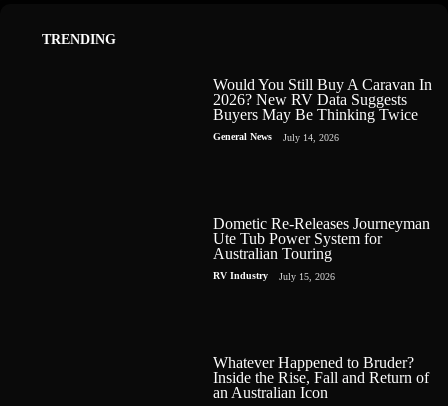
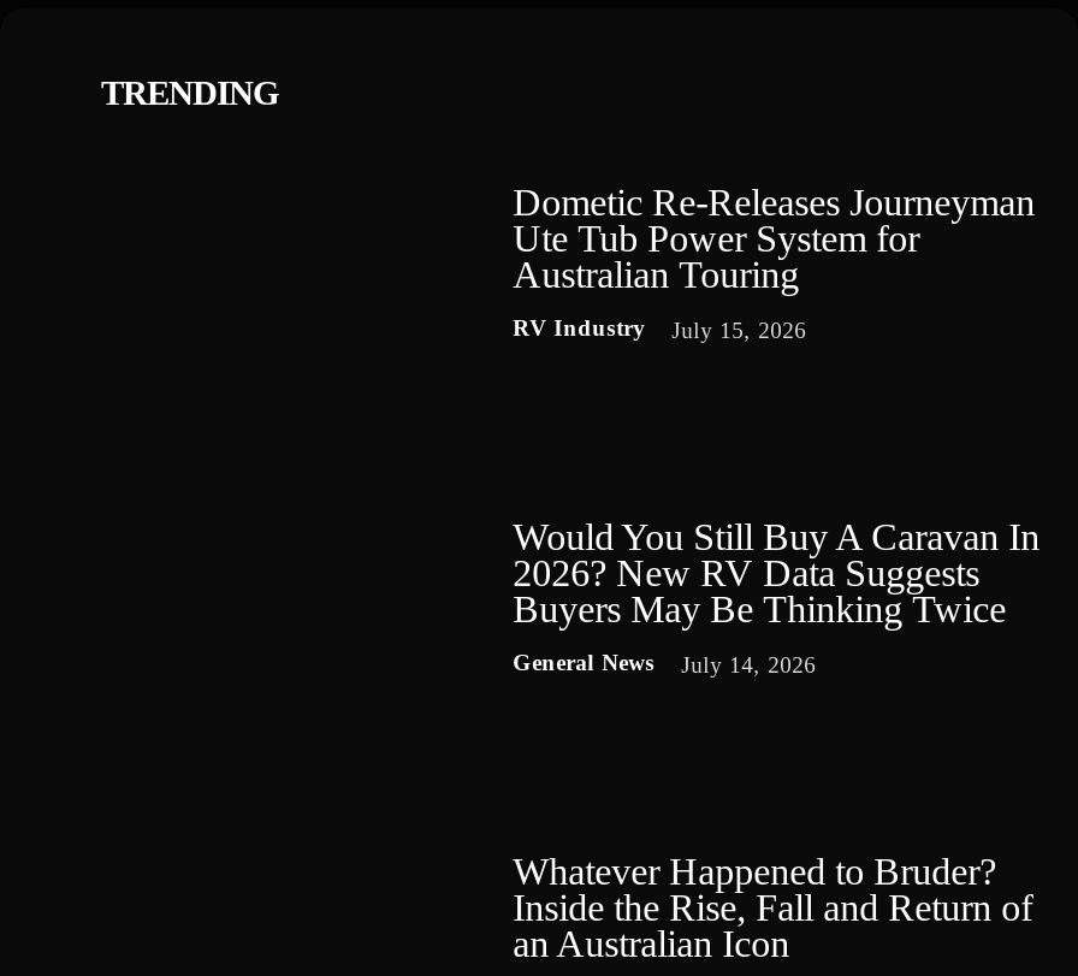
moved down: Would You Still Buy A Caravan In | 2026? New RV Data Suggests | Buyers May Be Thinking Twice | General News | July 14, 2026

moved up: Dometic Re-Releases Journeyman | Ute Tub Power System for | Australian Touring | RV Industry | July 15, 2026
